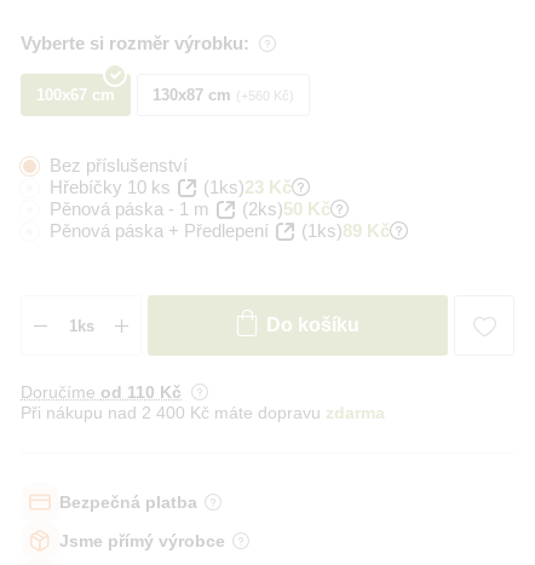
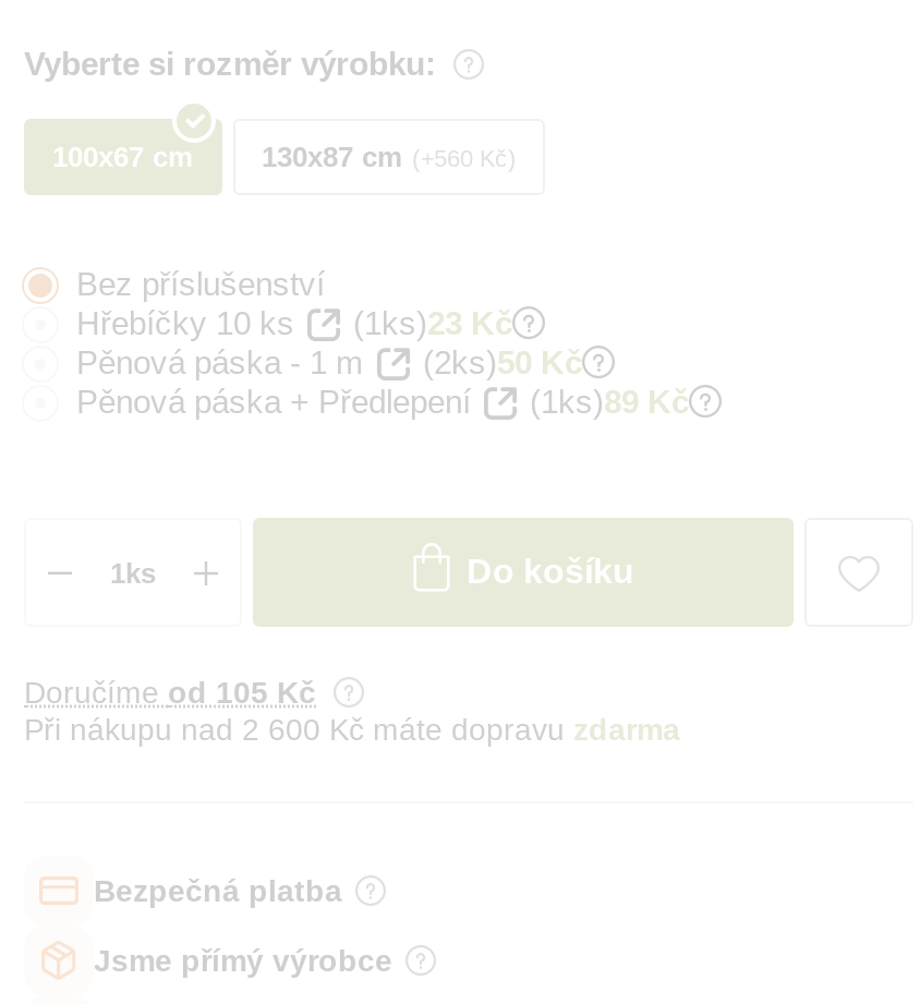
- Doručíme od 110 Kč
+ Doručíme od 105 Kč

- Při nákupu nad 2 400 Kč máte dopravu zdarma
+ Při nákupu nad 2 600 Kč máte dopravu zdarma
